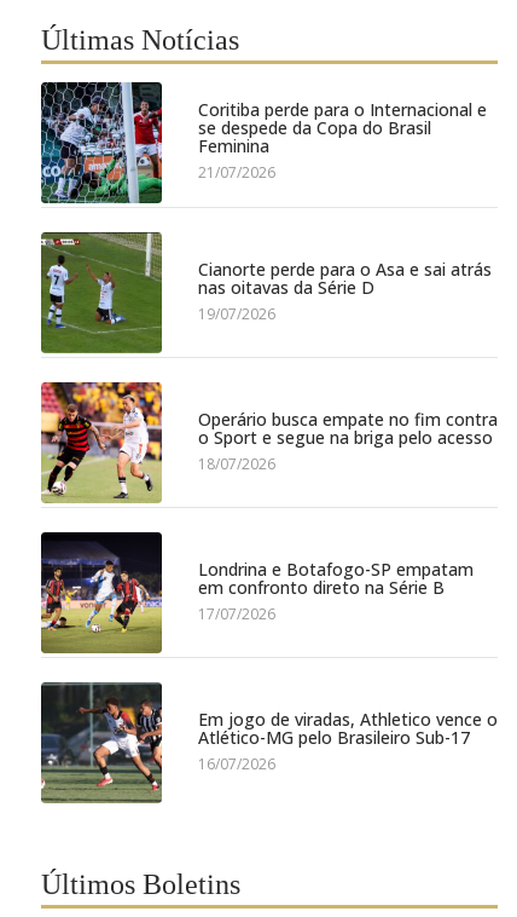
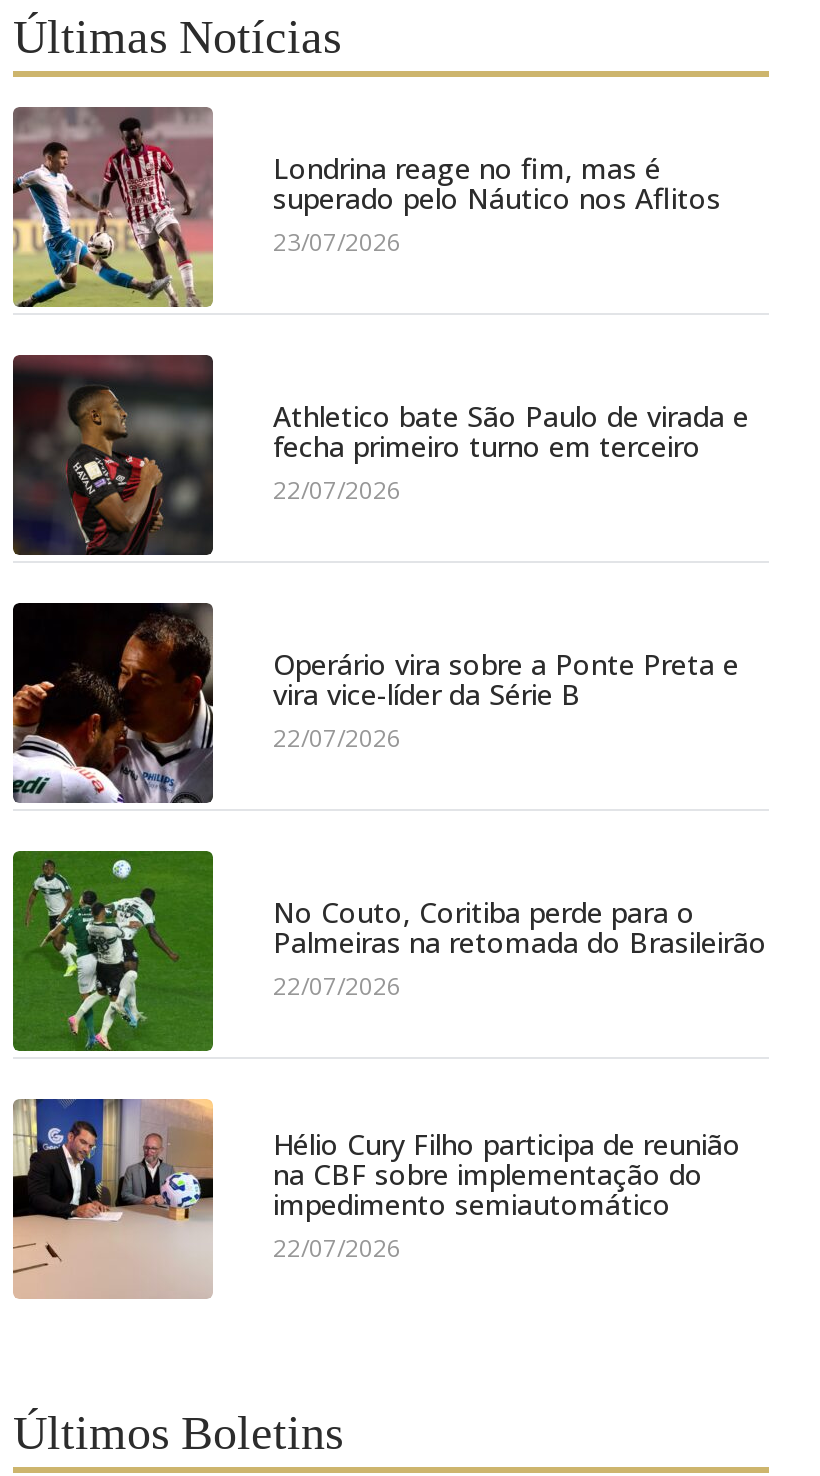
- [image]
- Coritiba perde para o Internacional e
- se despede da Copa do Brasil
- Feminina
- 21/07/2026
+ [image]
+ Londrina reage no fim, mas é
+ superado pelo Náutico nos Aflitos
+ 23/07/2026

- [image]
- Cianorte perde para o Asa e sai atrás
- nas oitavas da Série D
- 19/07/2026
+ [image]
+ Athletico bate São Paulo de virada e
+ fecha primeiro turno em terceiro
+ 22/07/2026

- [image]
- Operário busca empate no fim contra
- o Sport e segue na briga pelo acesso
- 18/07/2026
+ [image]
+ Operário vira sobre a Ponte Preta e
+ vira vice-líder da Série B
+ 22/07/2026

- [image]
- Londrina e Botafogo-SP empatam
- em confronto direto na Série B
- 17/07/2026
+ [image]
+ No Couto, Coritiba perde para o
+ Palmeiras na retomada do Brasileirão
+ 22/07/2026

- [image]
- Em jogo de viradas, Athletico vence o
- Atlético-MG pelo Brasileiro Sub-17
- 16/07/2026
+ [image]
+ Hélio Cury Filho participa de reunião
+ na CBF sobre implementação do
+ impedimento semiautomático
+ 22/07/2026
